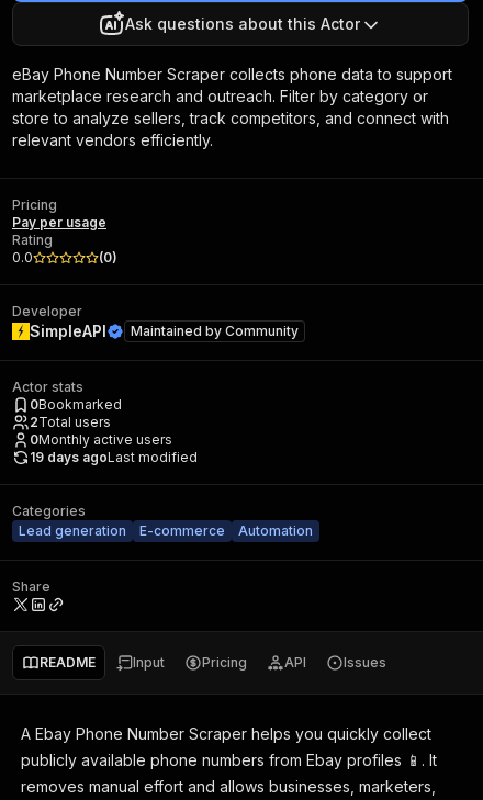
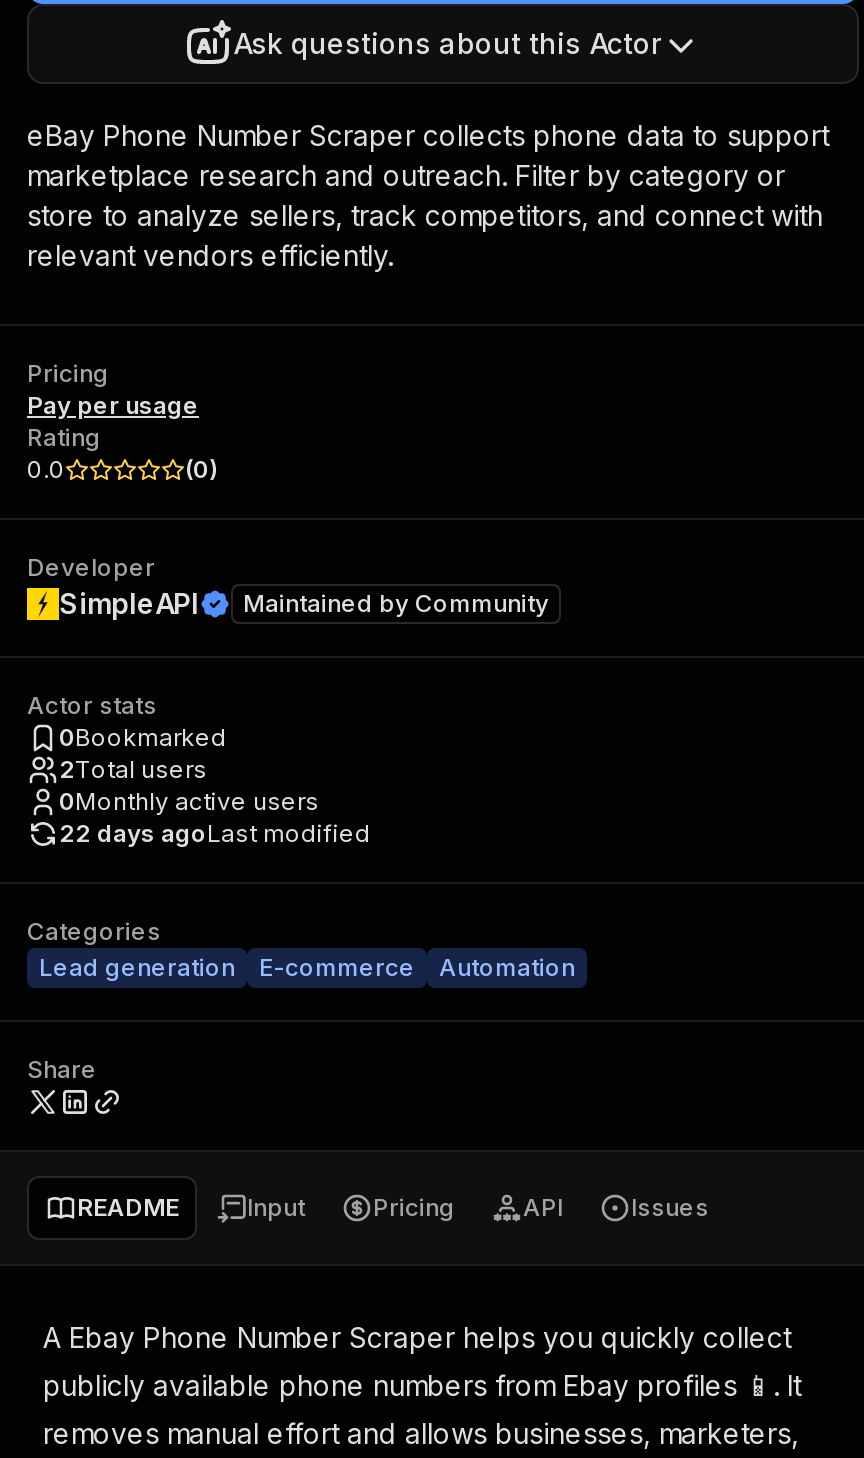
- 19 days agoLast modified
+ 22 days agoLast modified
